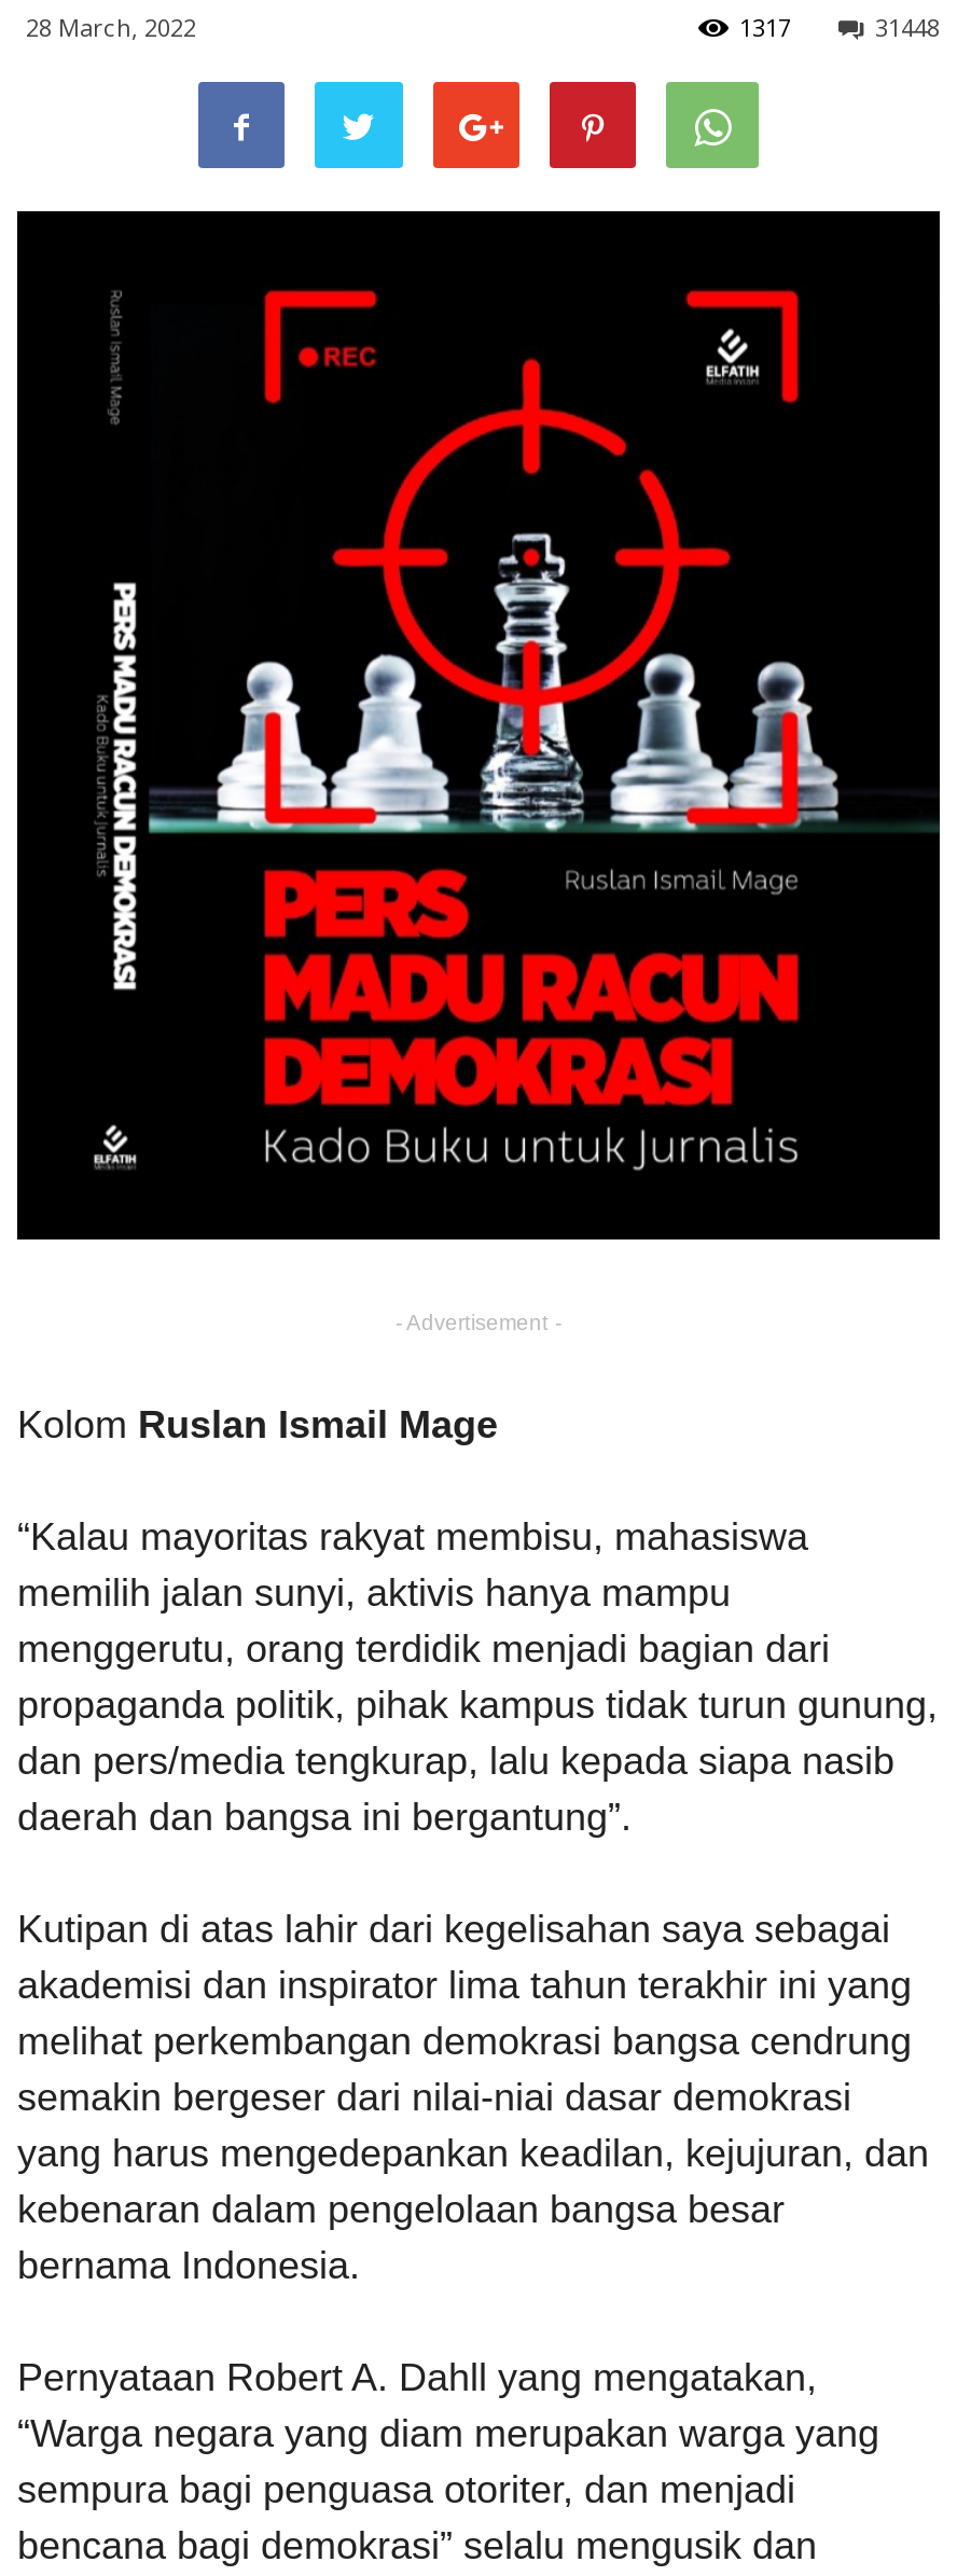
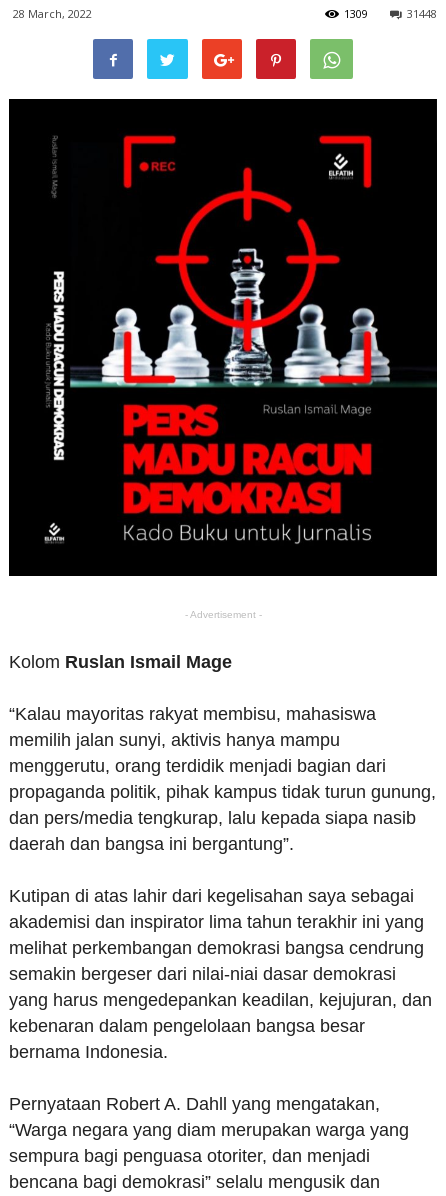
- 1317
+ 1309
